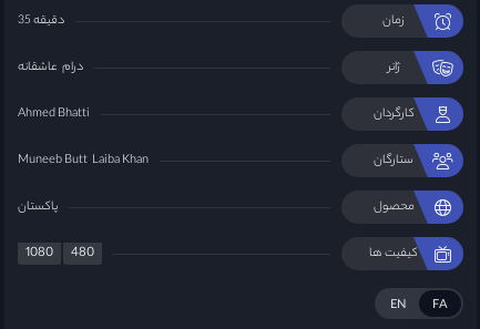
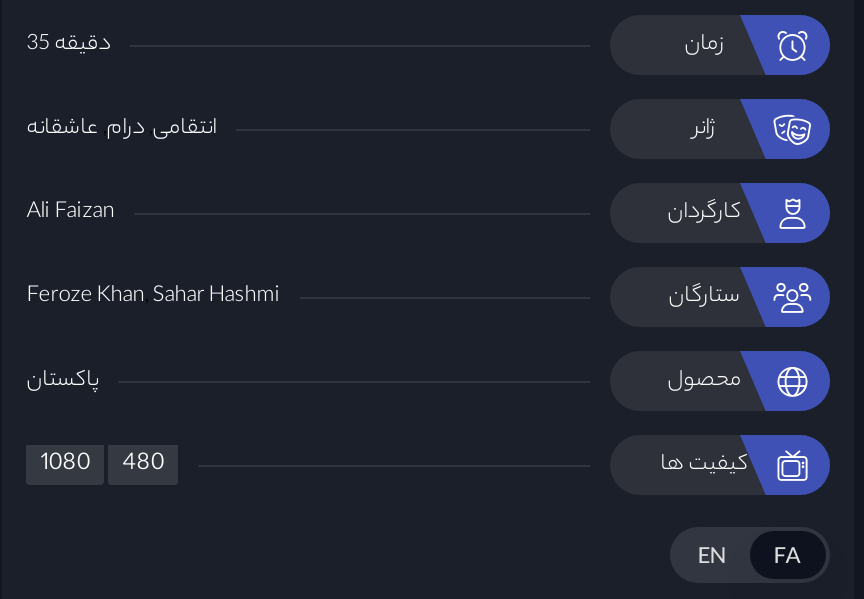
- درام عاشقانه
+ انتقامی درام عاشقانه

- Ahmed Bhatti
+ Ali Faizan

- Muneeb Butt Laiba Khan
+ Feroze Khan Sahar Hashmi
